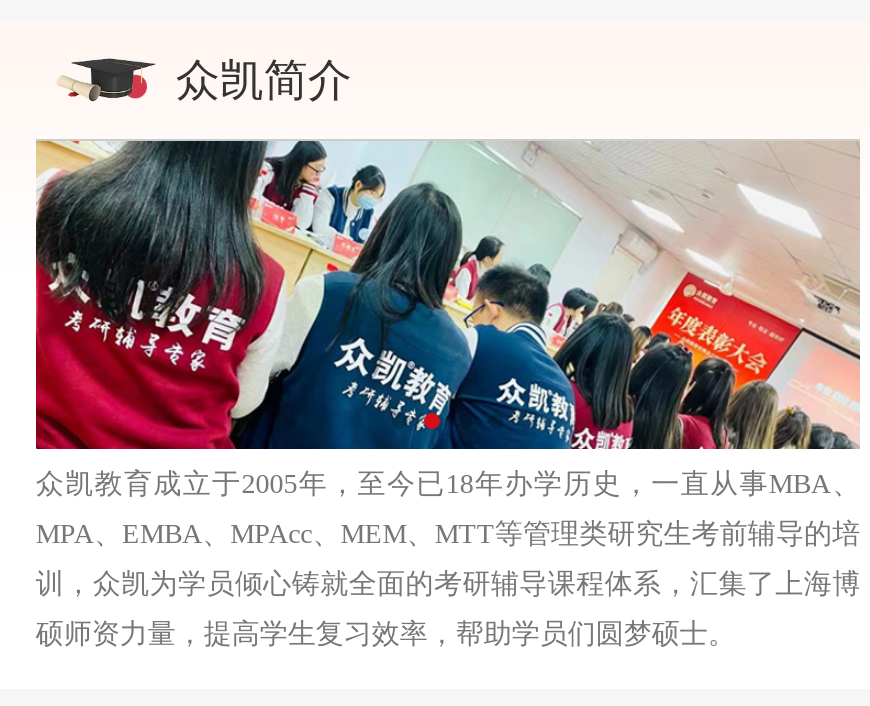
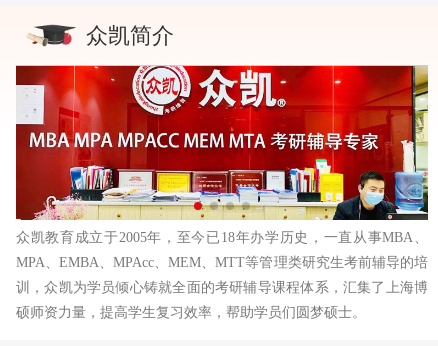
- [image]
+ [image]
